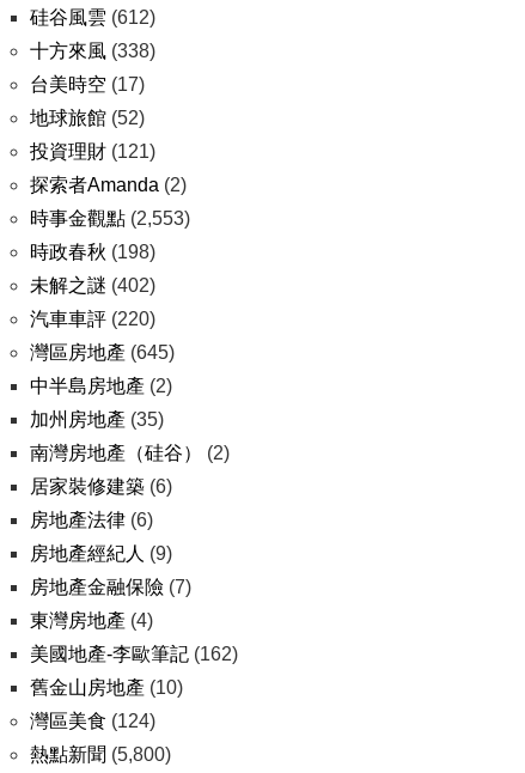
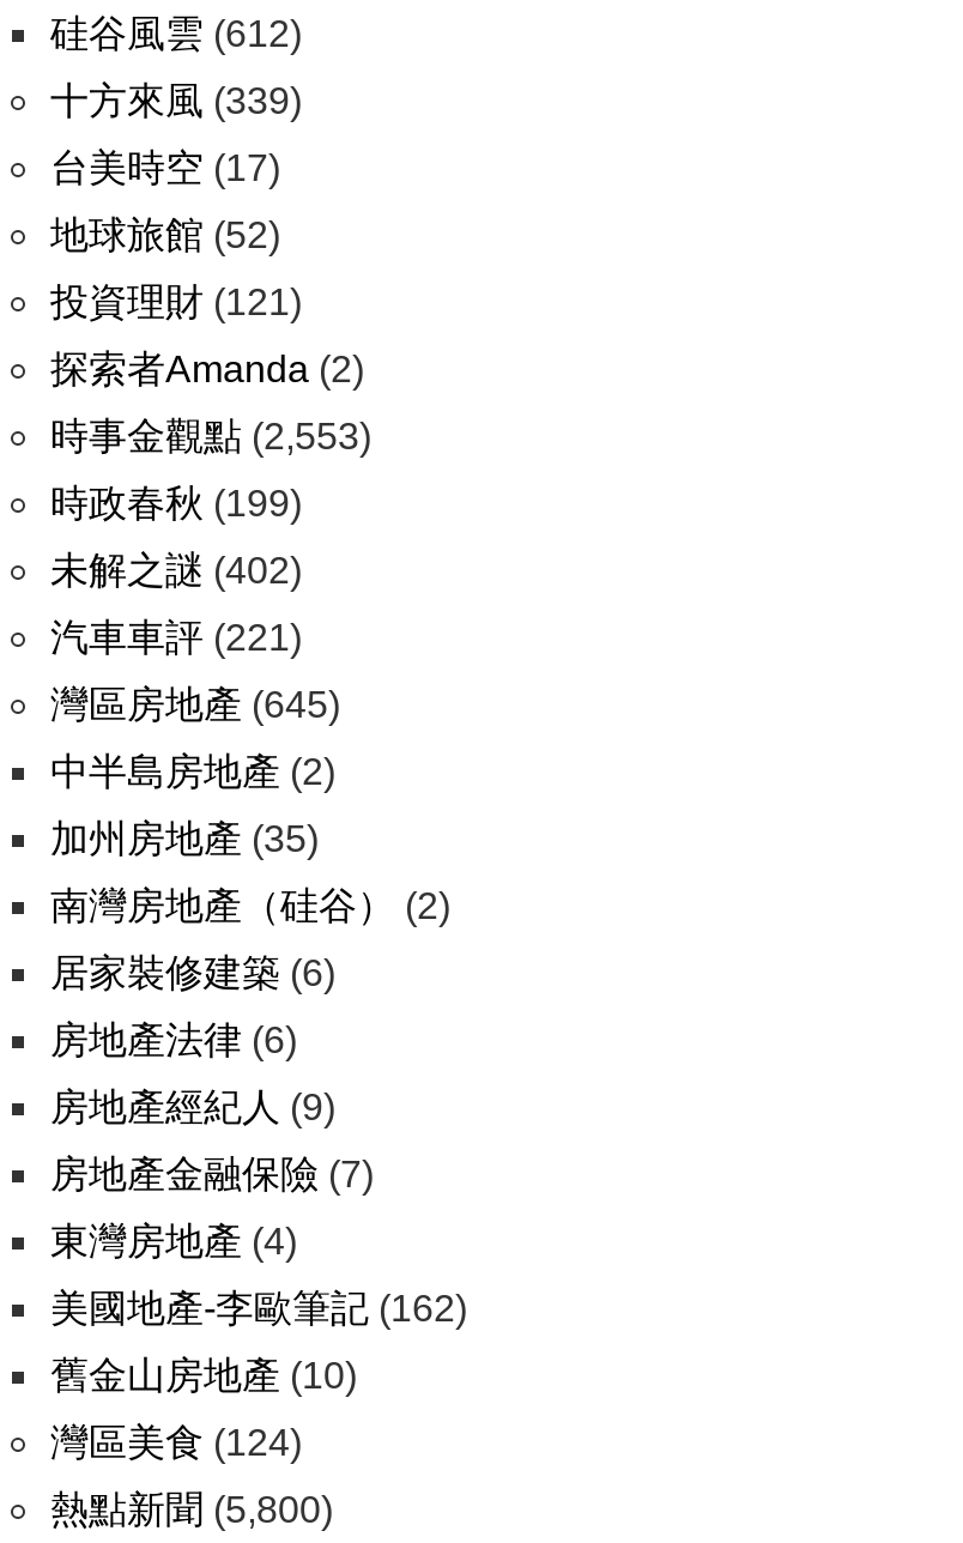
- 十方來風(338)
+ 十方來風(339)

- 時政春秋(198)
+ 時政春秋(199)

- 汽車車評(220)
+ 汽車車評(221)
